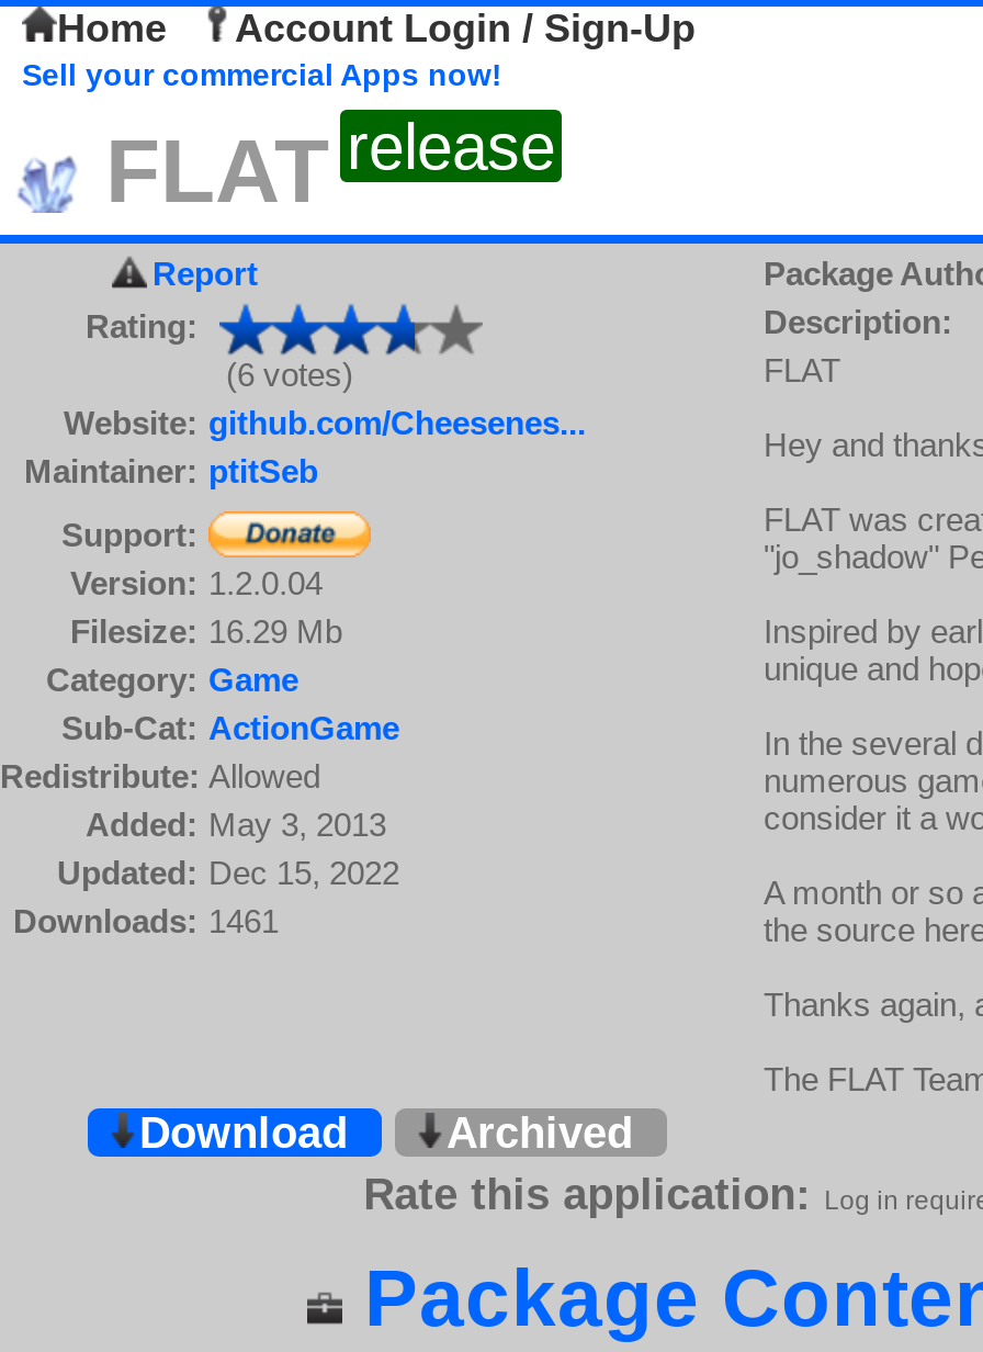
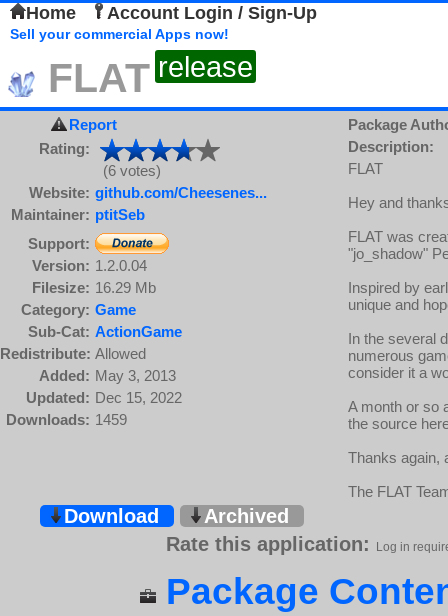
- Downloads: 1461
+ Downloads: 1459
